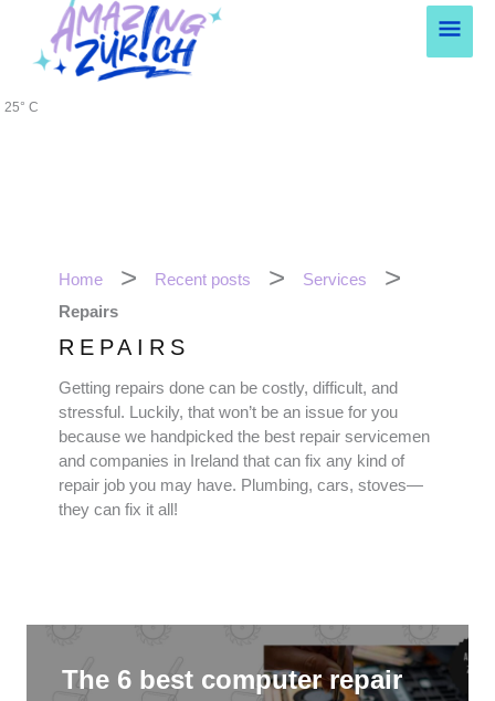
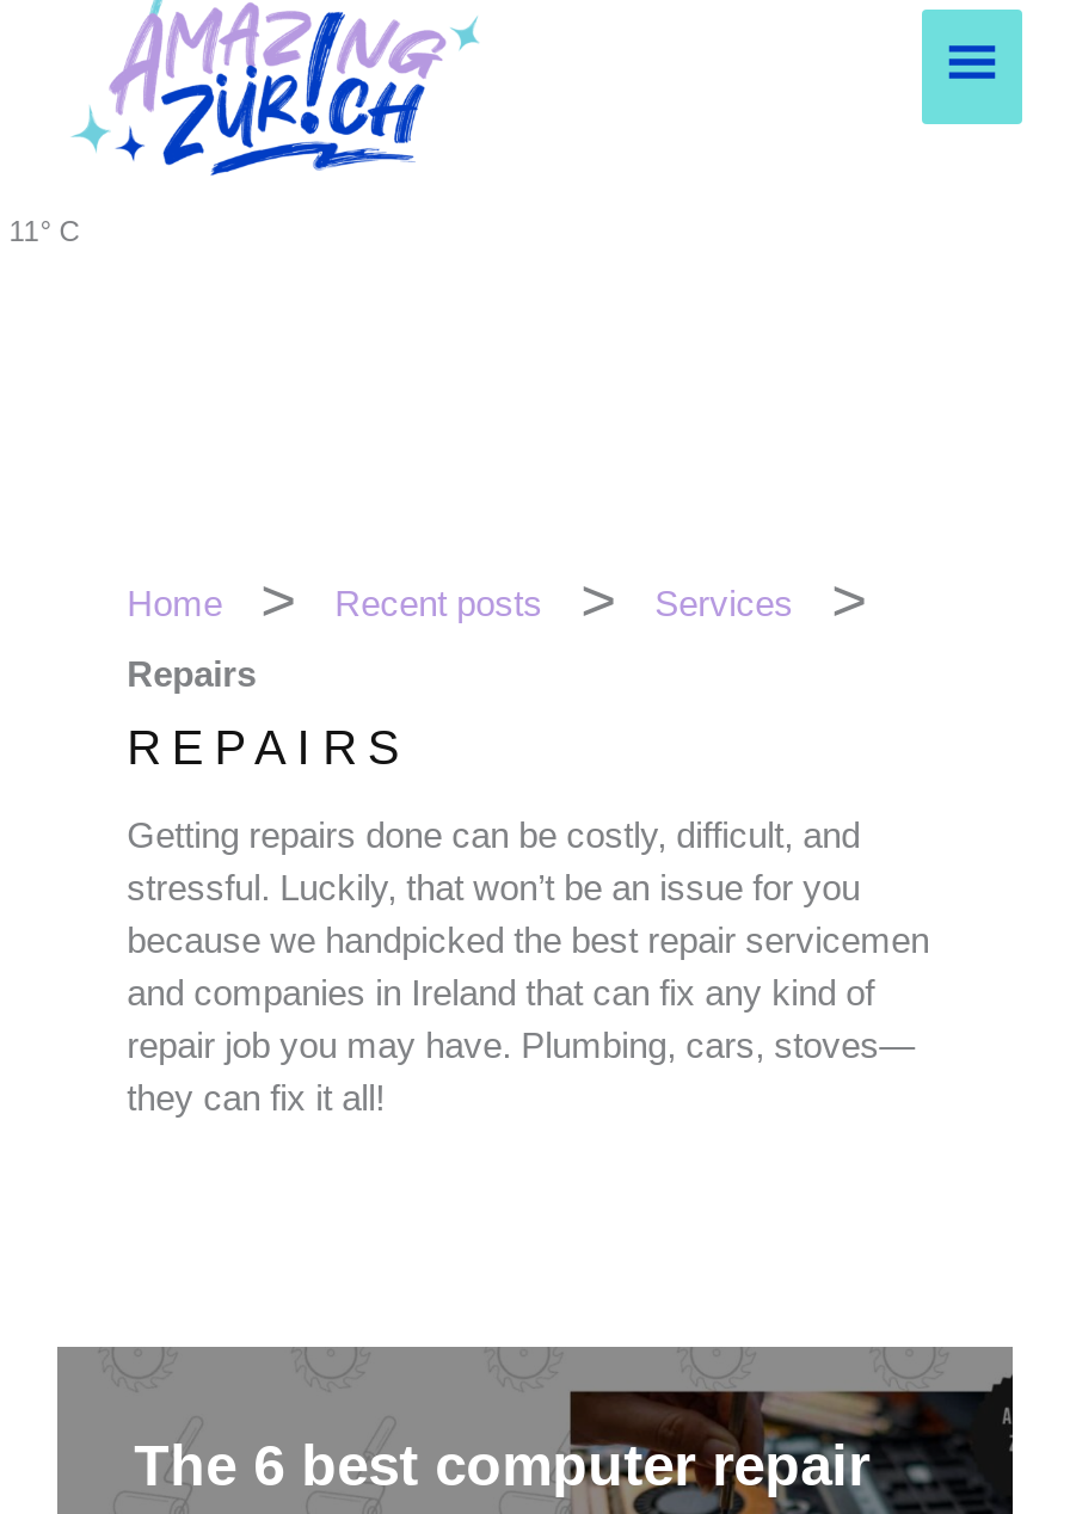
- 25° C
+ 11° C
